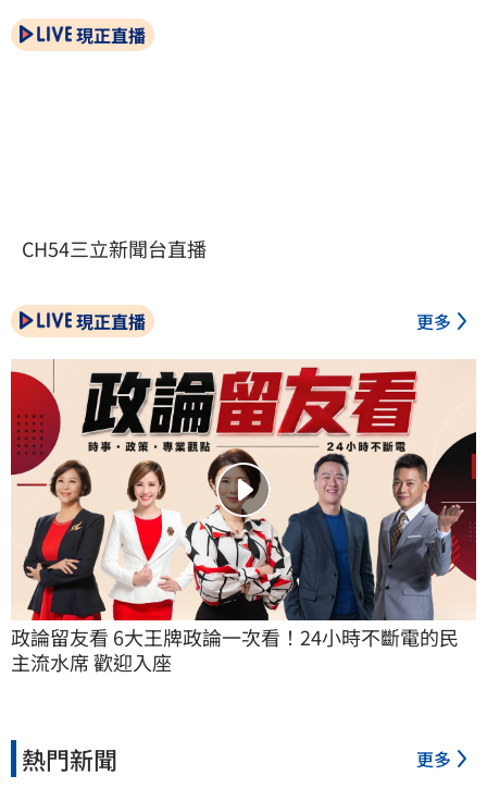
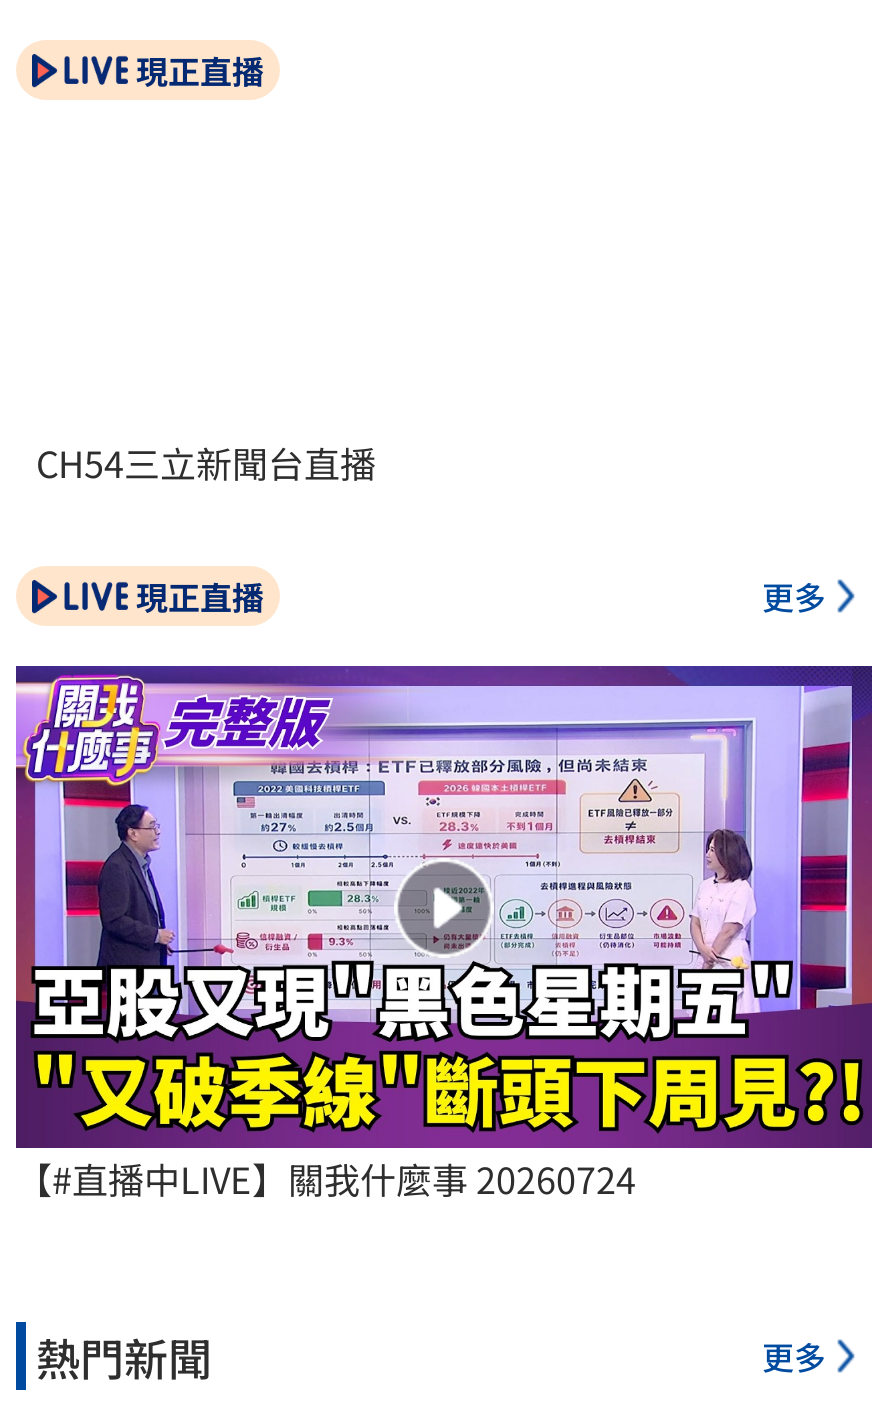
- [image]
- 政論留友看 6大王牌政論一次看！24小時不斷電的民
- 主流水席 歡迎入座
+ [image]
+ 【#直播中LIVE】關我什麼事 20260724
